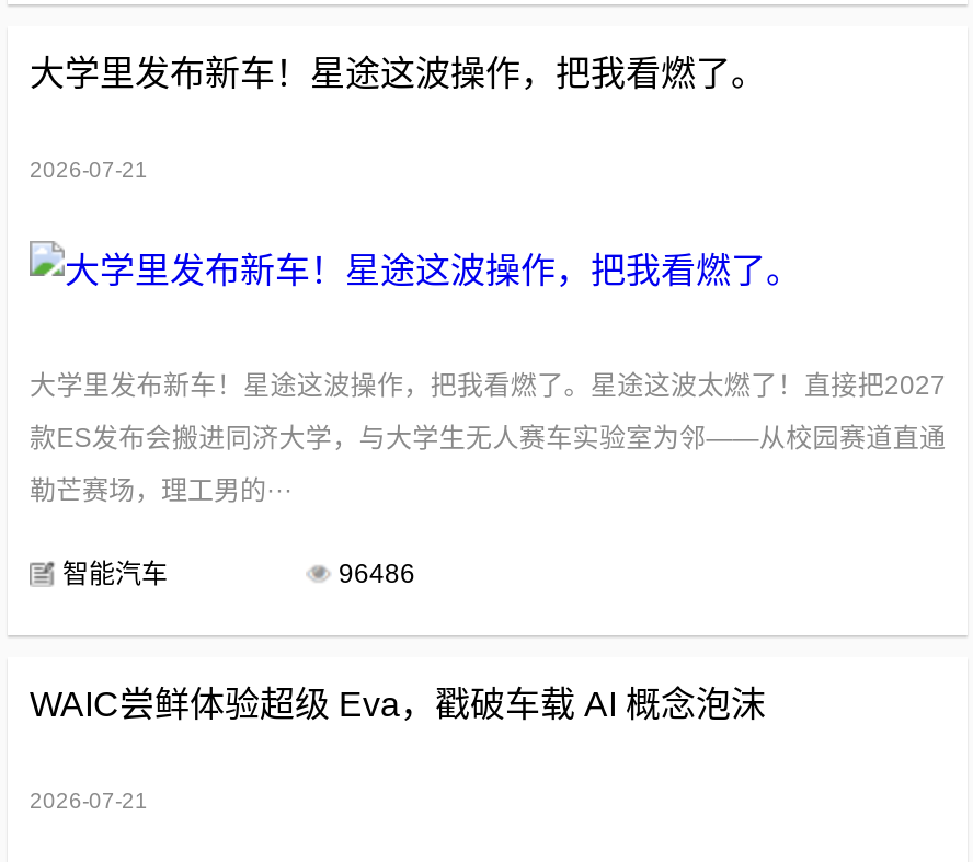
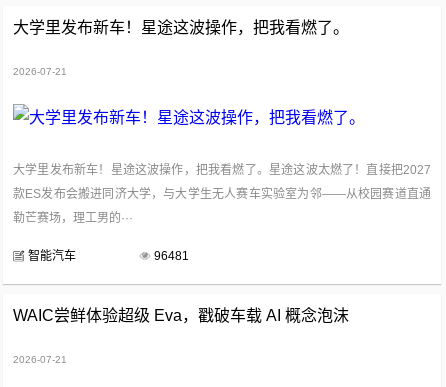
- 96486
+ 96481
